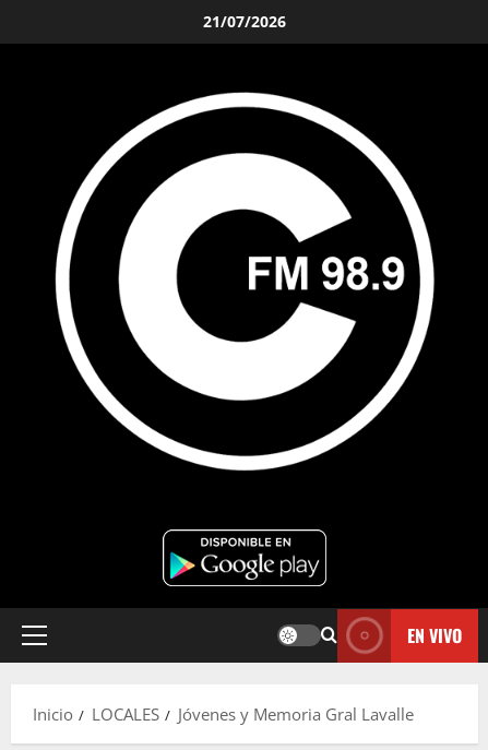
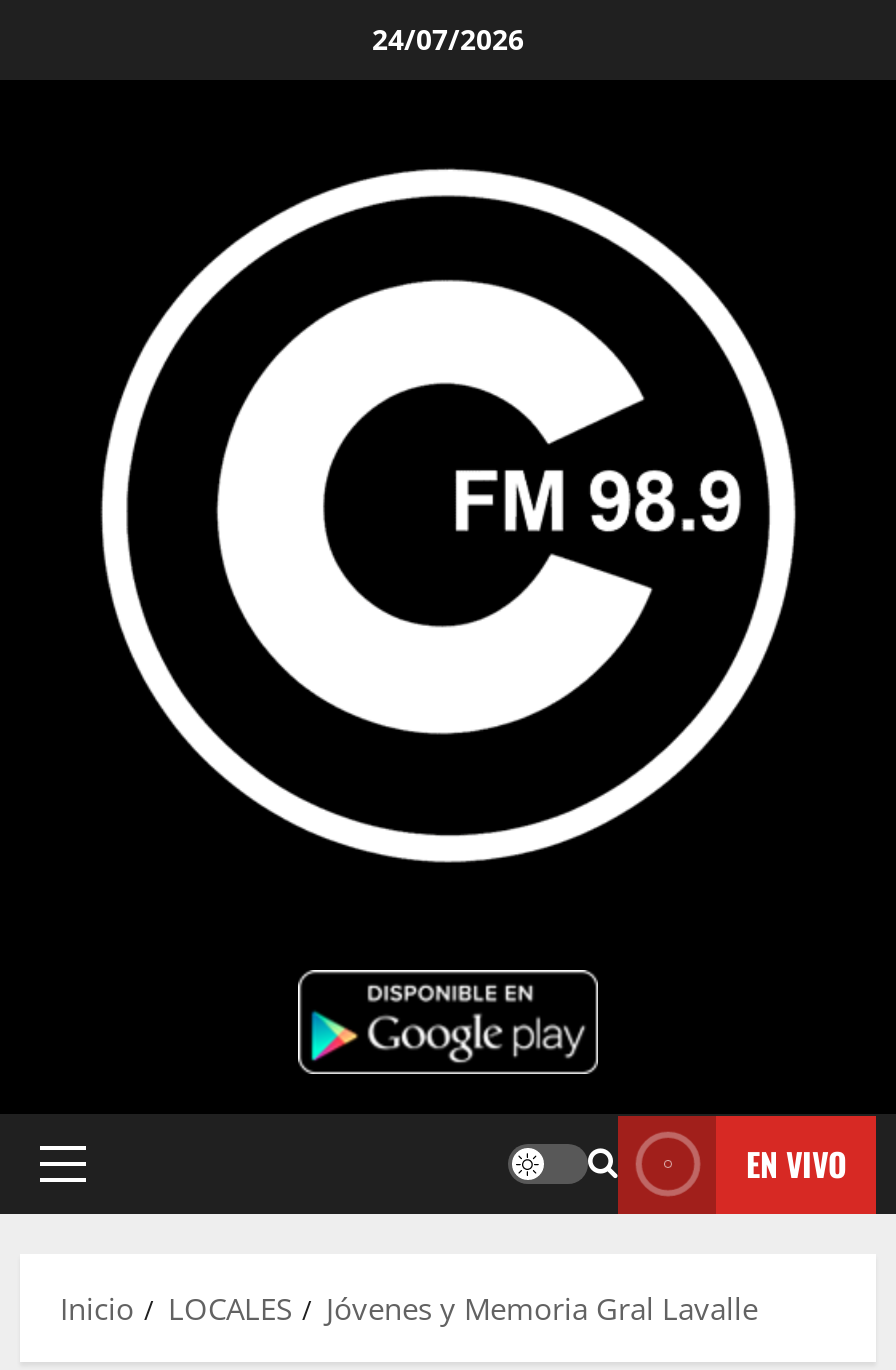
- 21/07/2026
+ 24/07/2026
